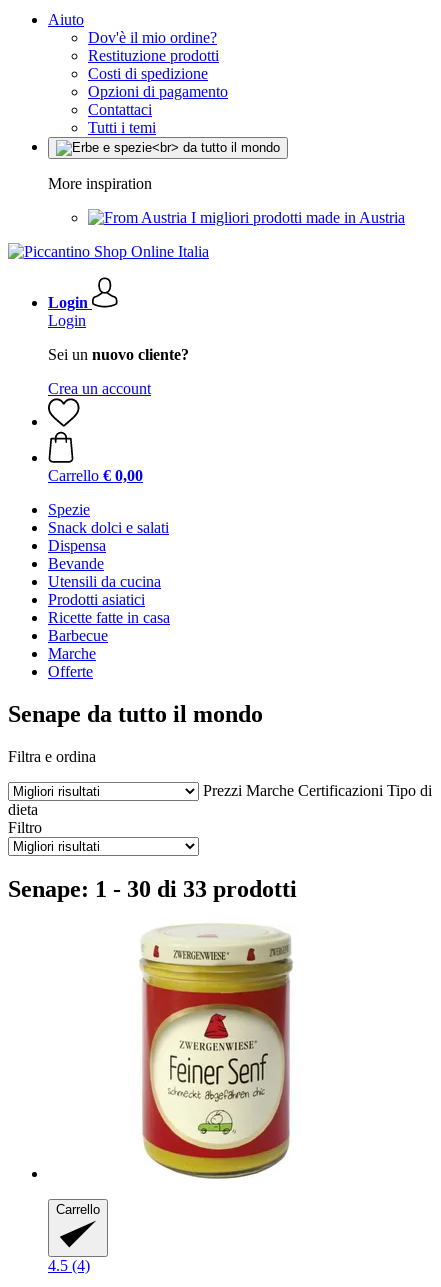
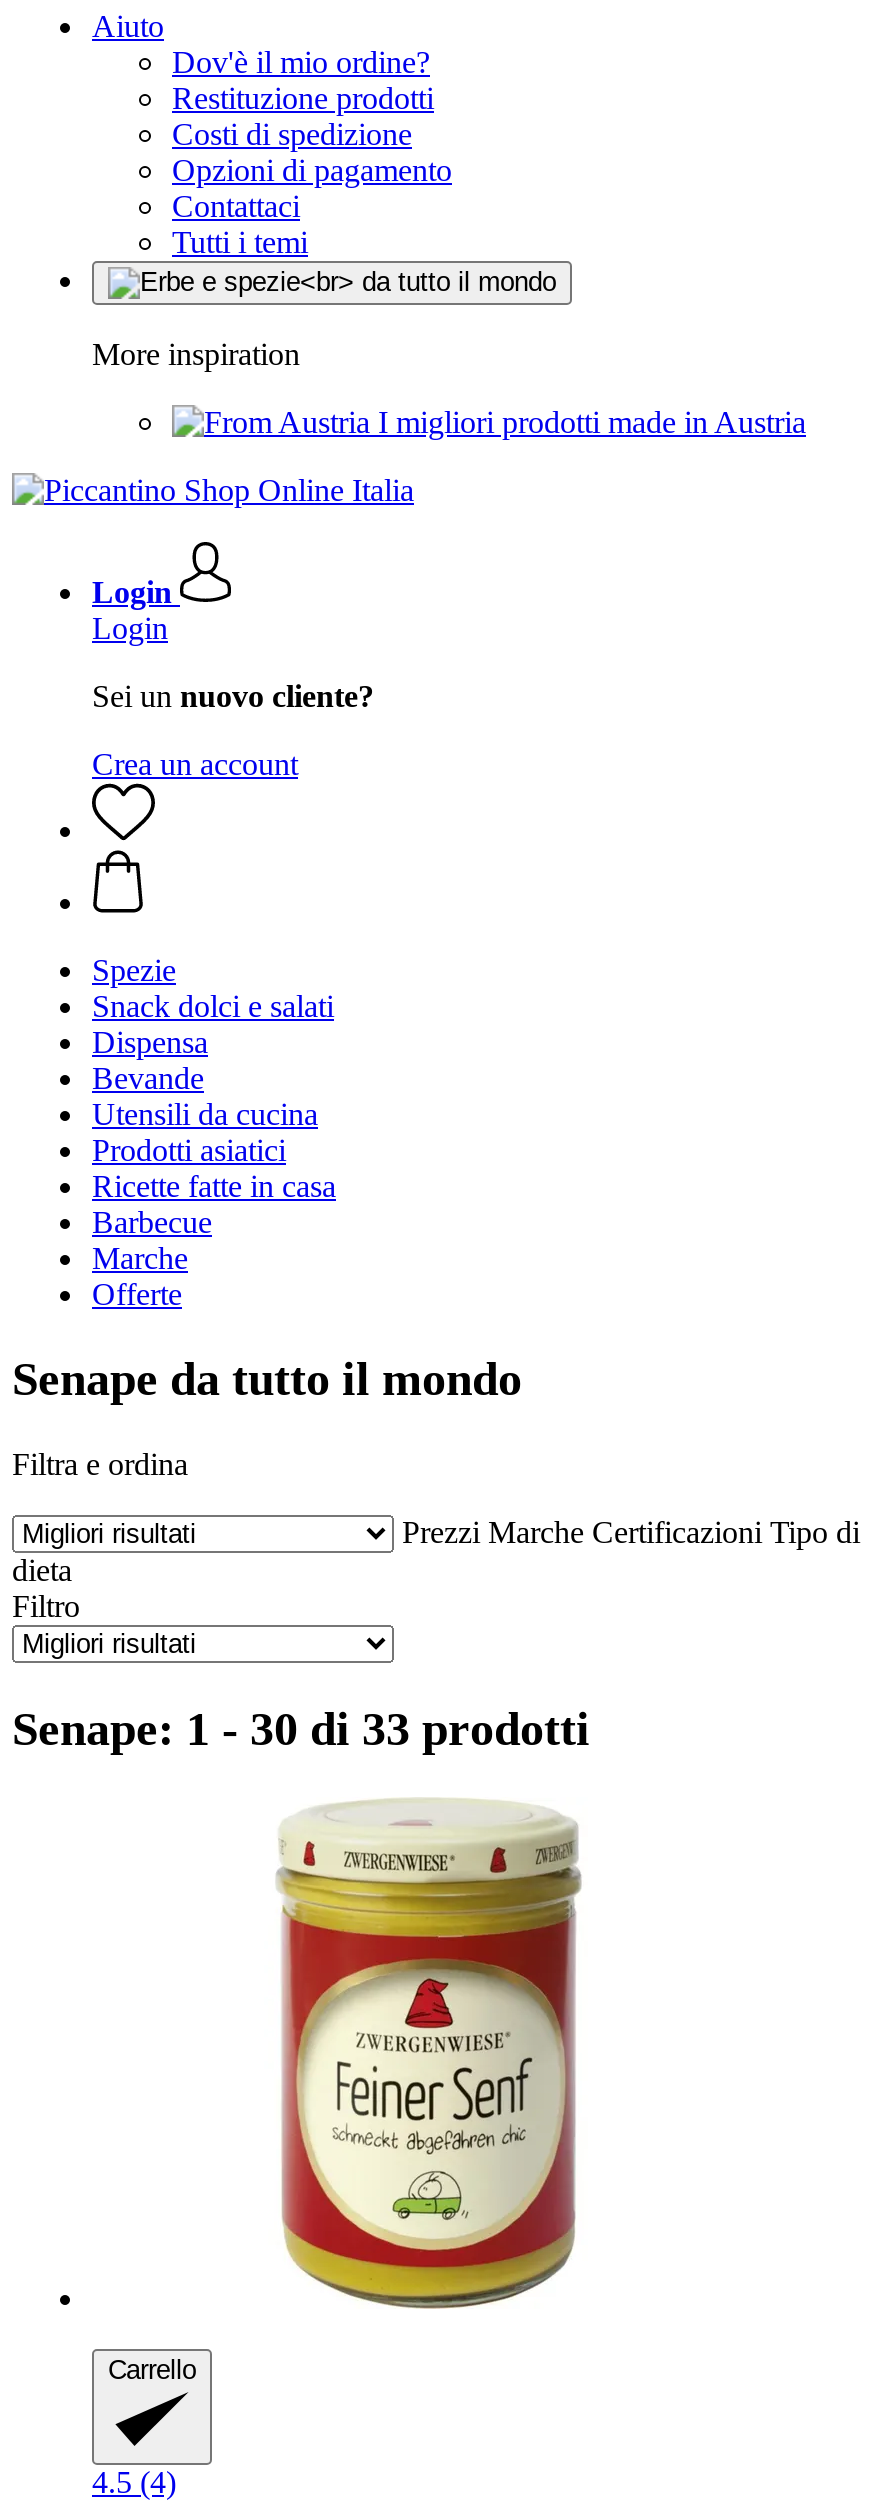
- Carrello € 0,00
